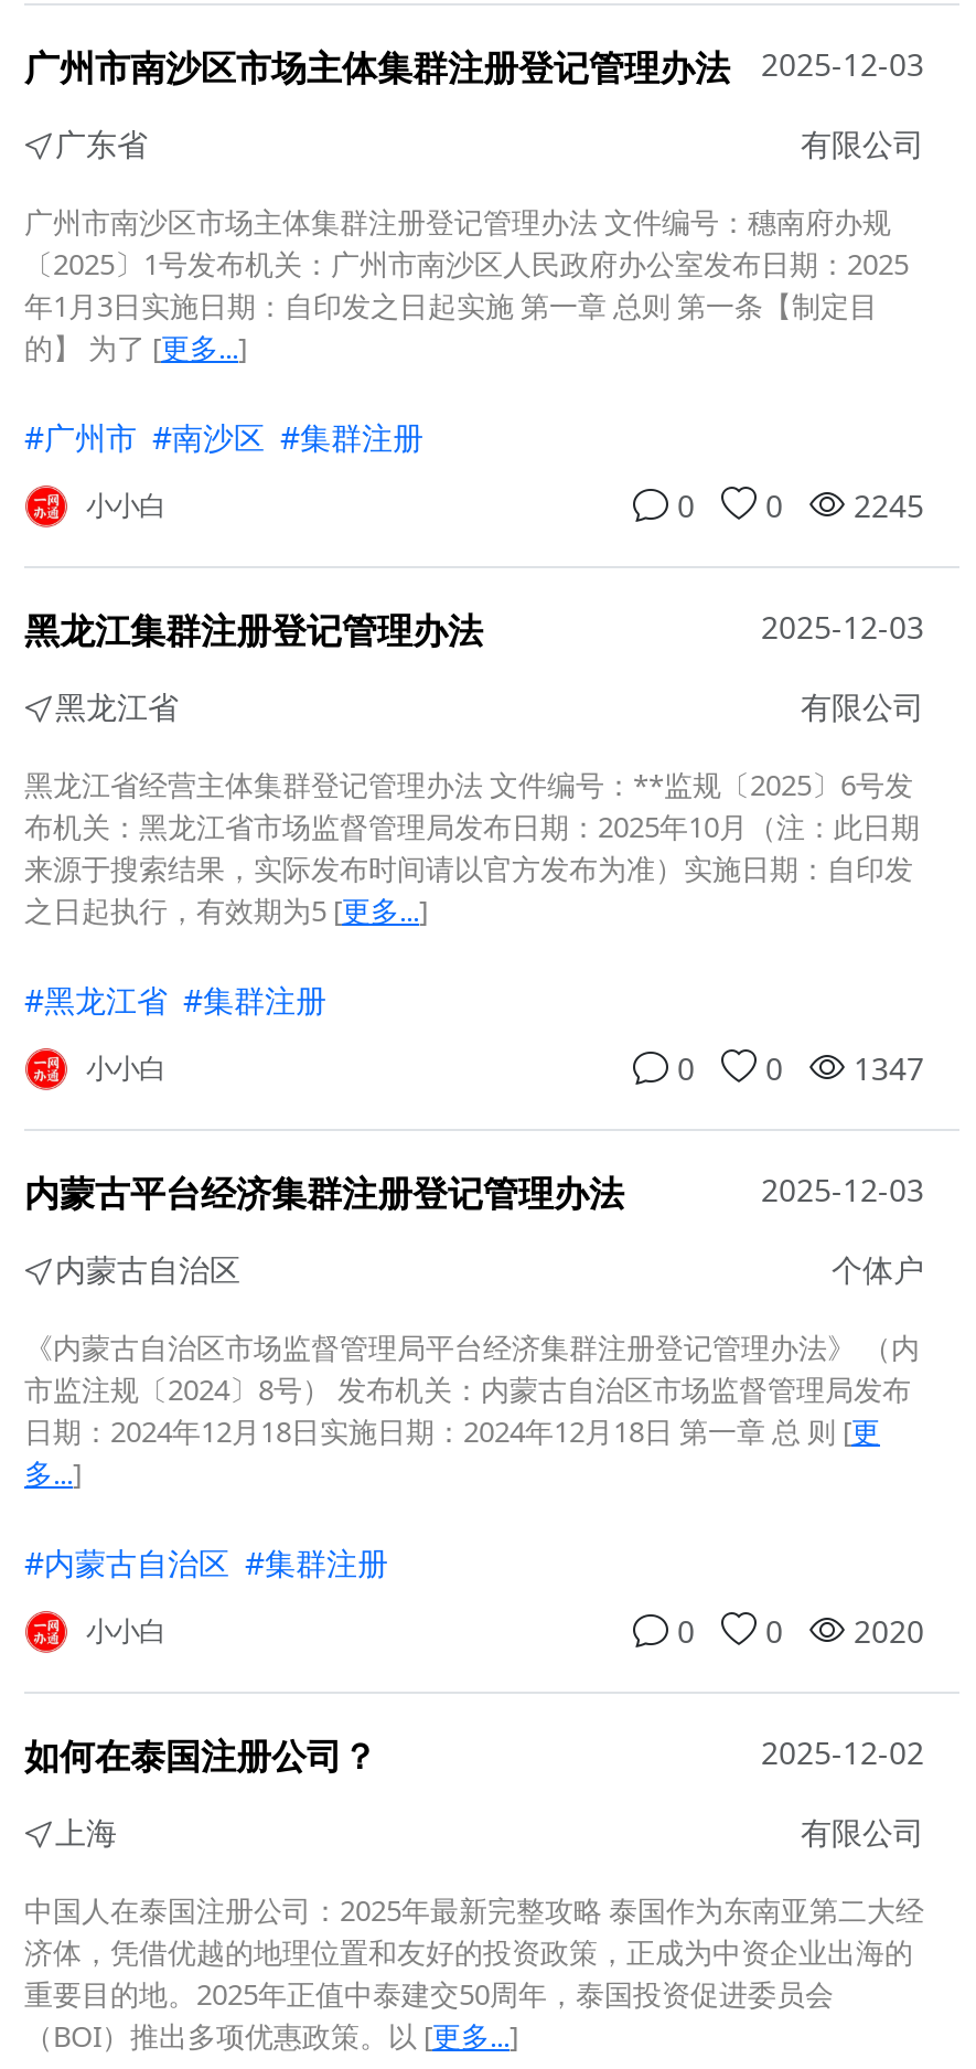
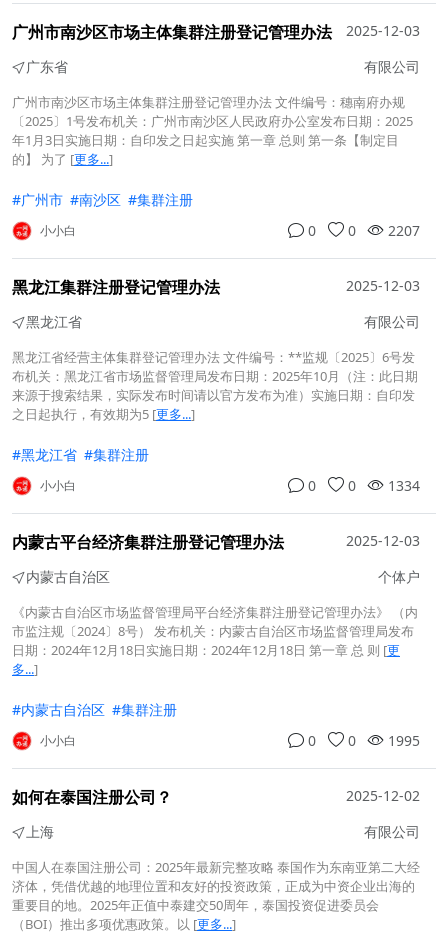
- 0 0 2245
+ 0 0 2207

- 0 0 1347
+ 0 0 1334

- 0 0 2020
+ 0 0 1995
